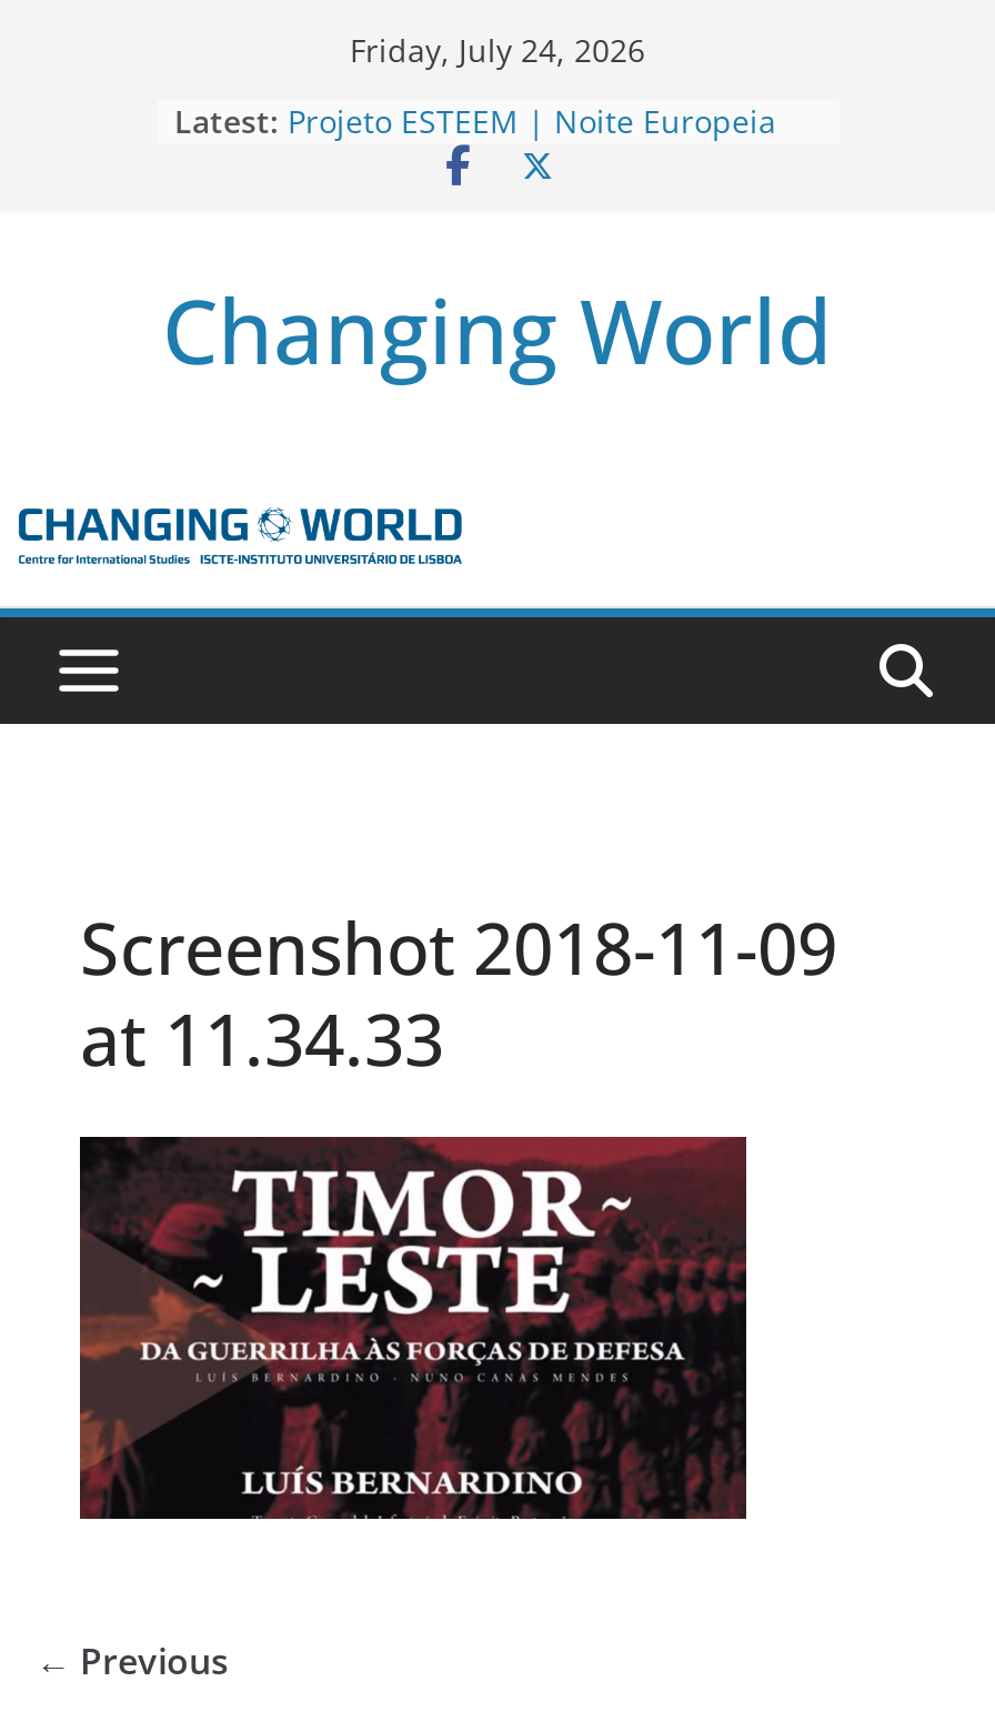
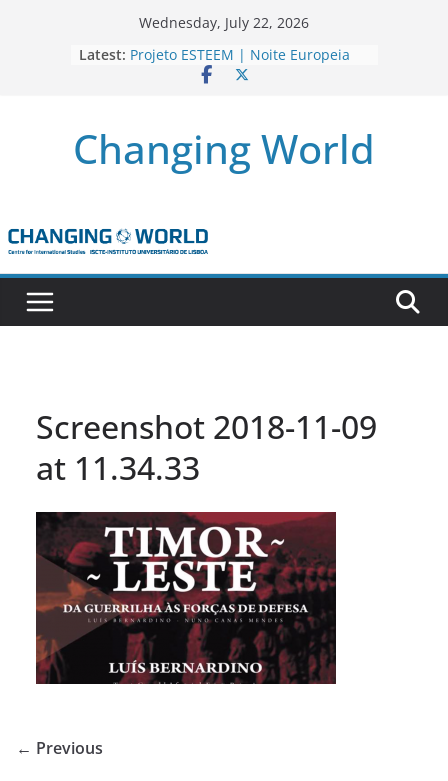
- Friday, July 24, 2026
+ Wednesday, July 22, 2026
